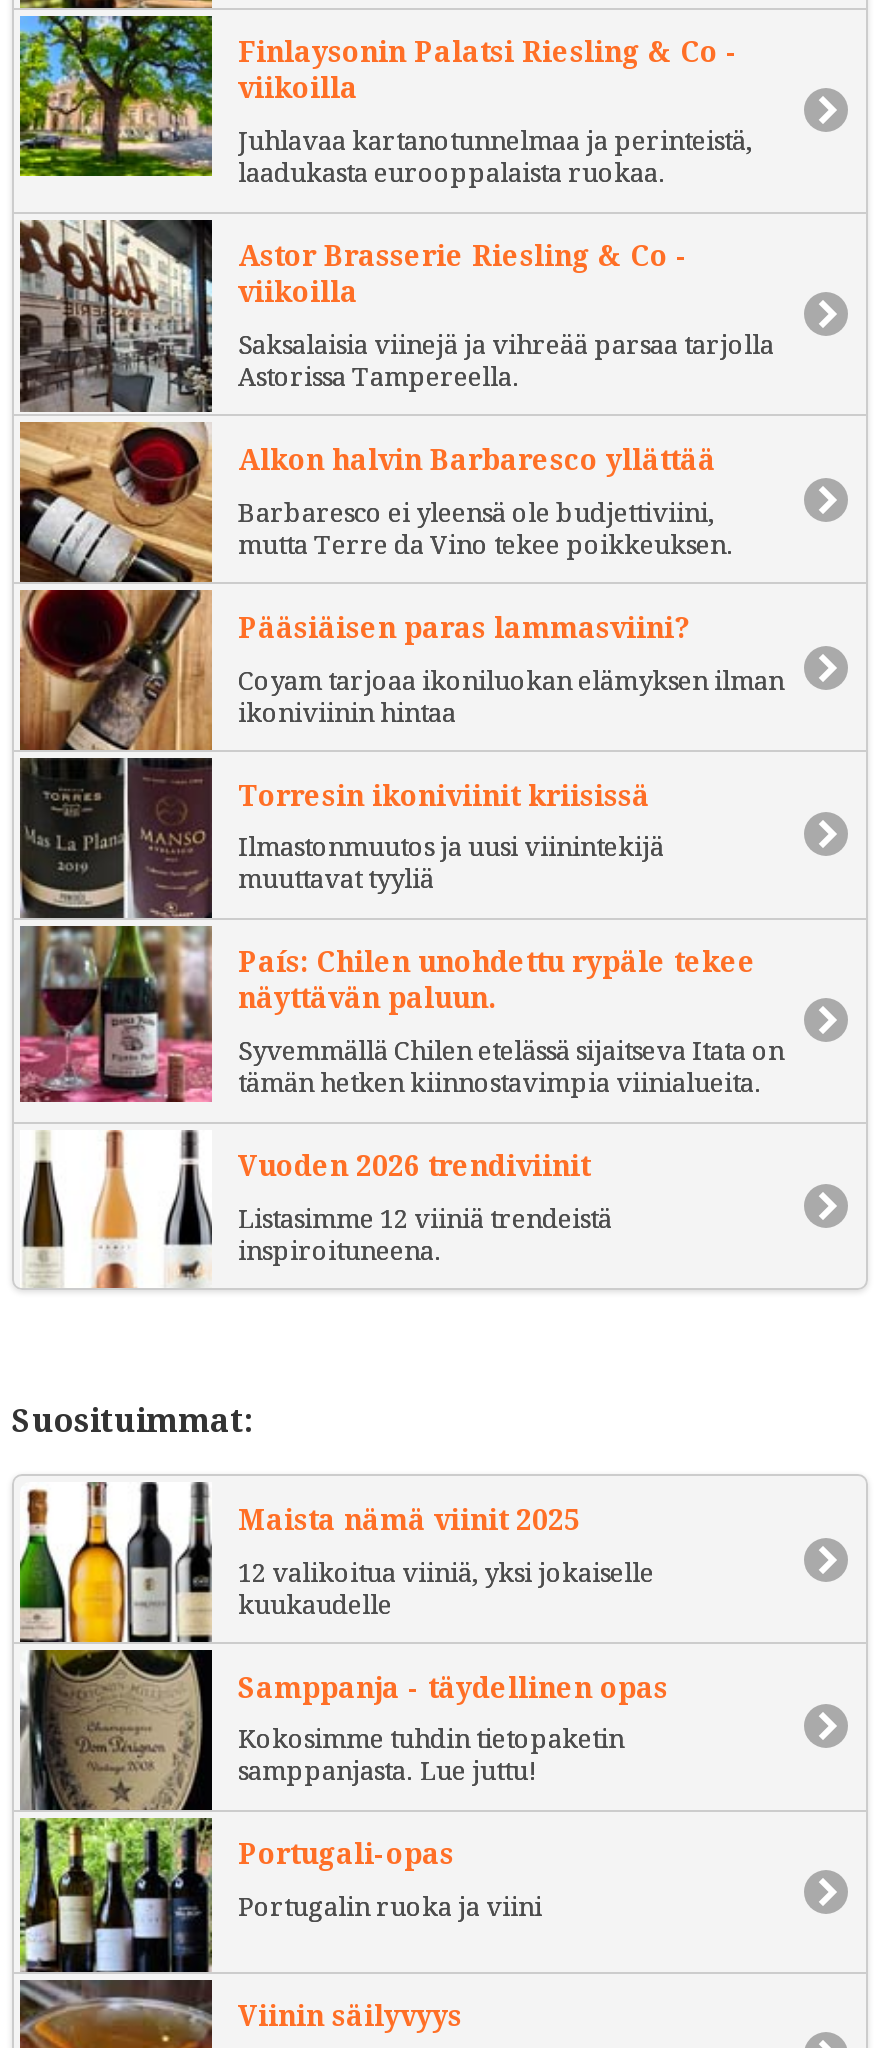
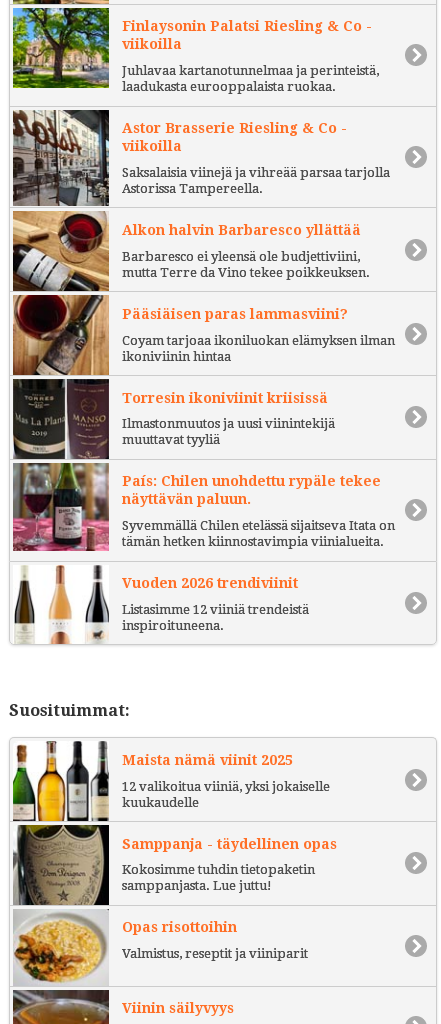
- [image]
- Portugali-opas
+ [image]
+ Opas risottoihin

- Portugalin ruoka ja viini
+ Valmistus, reseptit ja viiniparit
